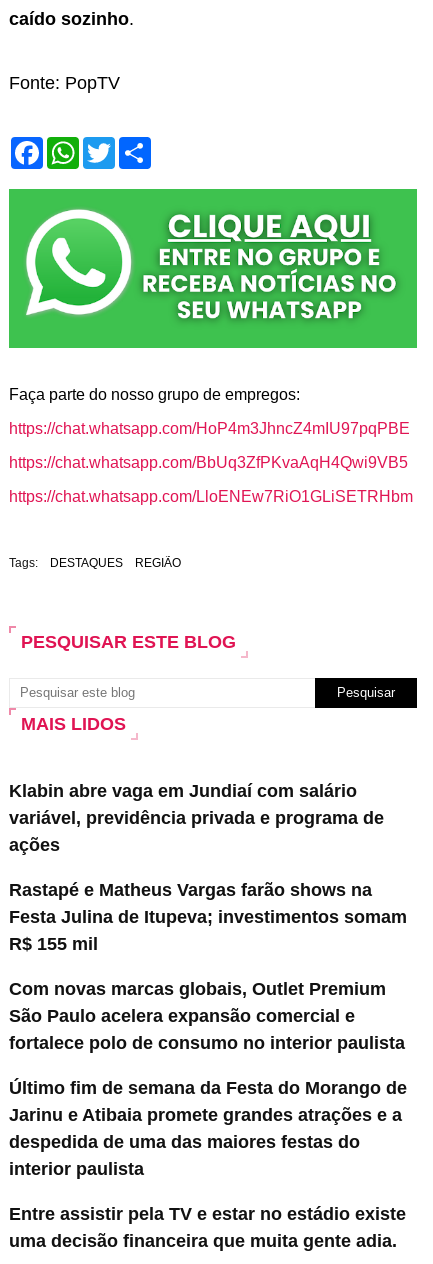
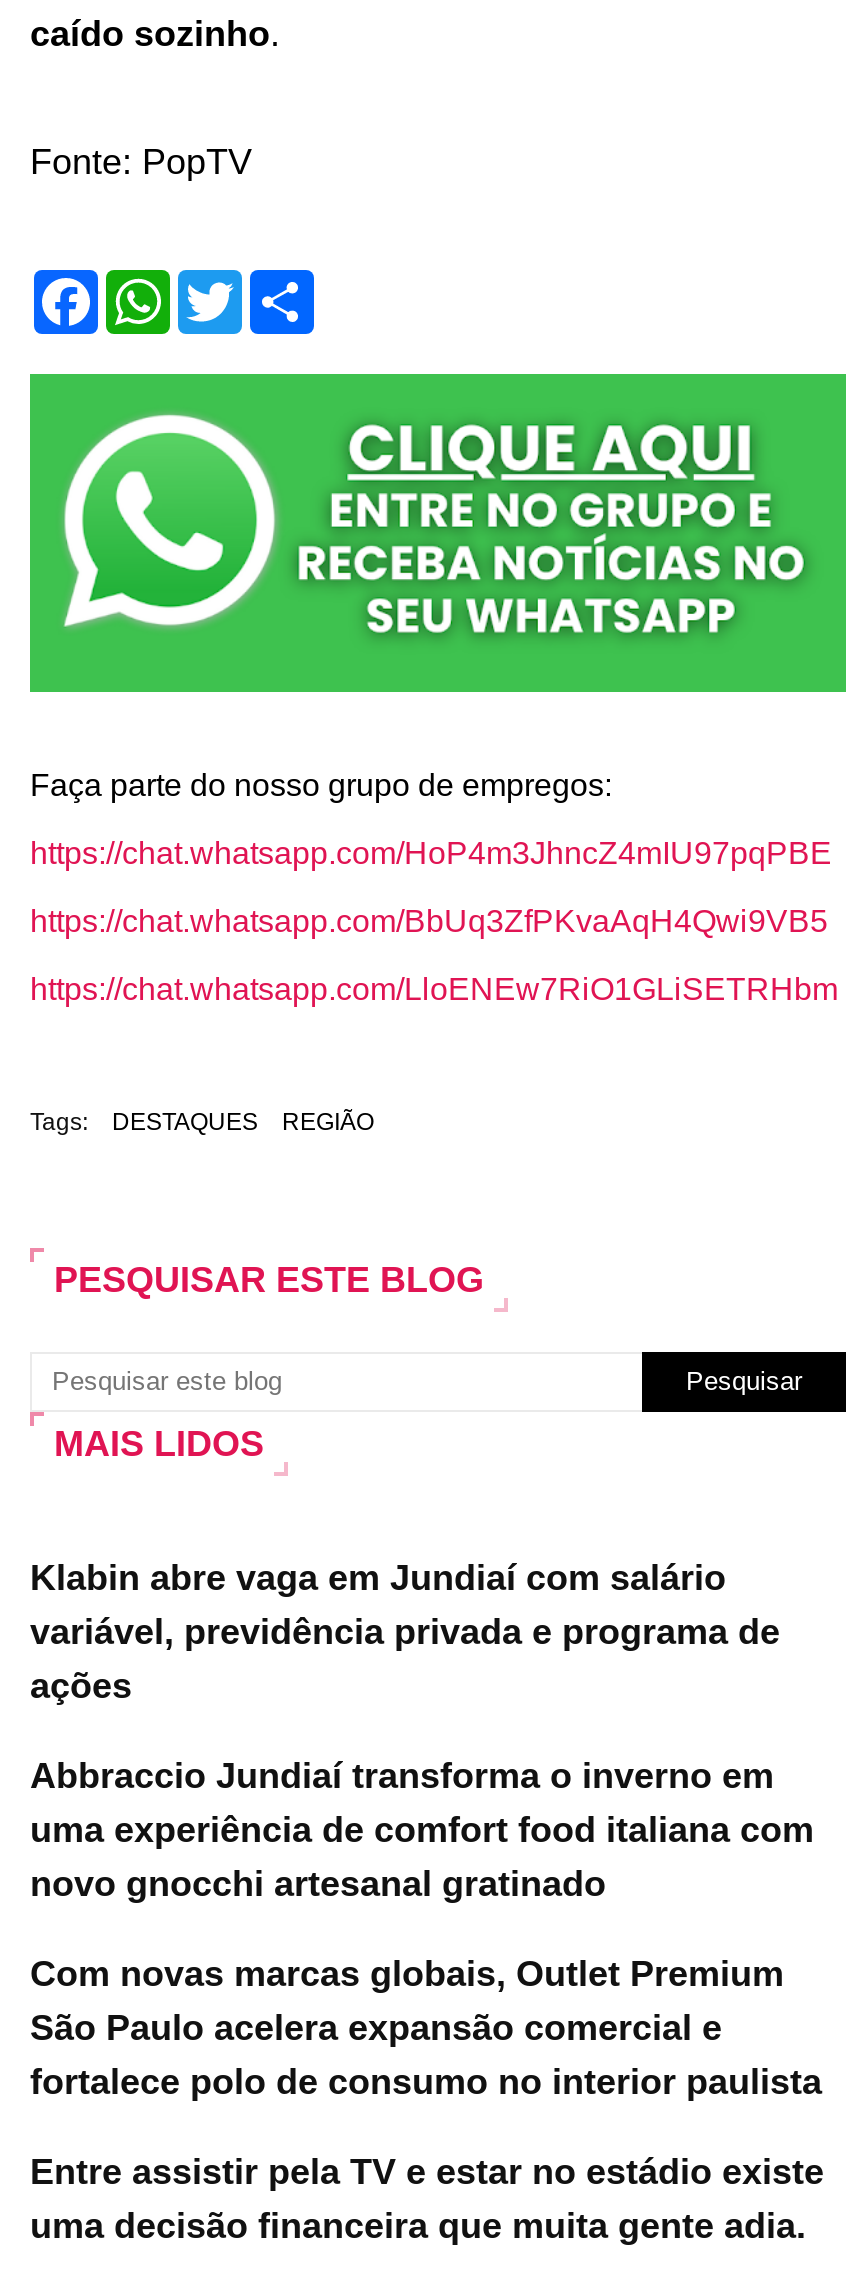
- Rastapé e Matheus Vargas farão shows na
- Festa Julina de Itupeva; investimentos somam
- R$ 155 mil
+ Abbraccio Jundiaí transforma o inverno em
+ uma experiência de comfort food italiana com
+ novo gnocchi artesanal gratinado

- Último fim de semana da Festa do Morango de
- Jarinu e Atibaia promete grandes atrações e a
- despedida de uma das maiores festas do
- interior paulista
